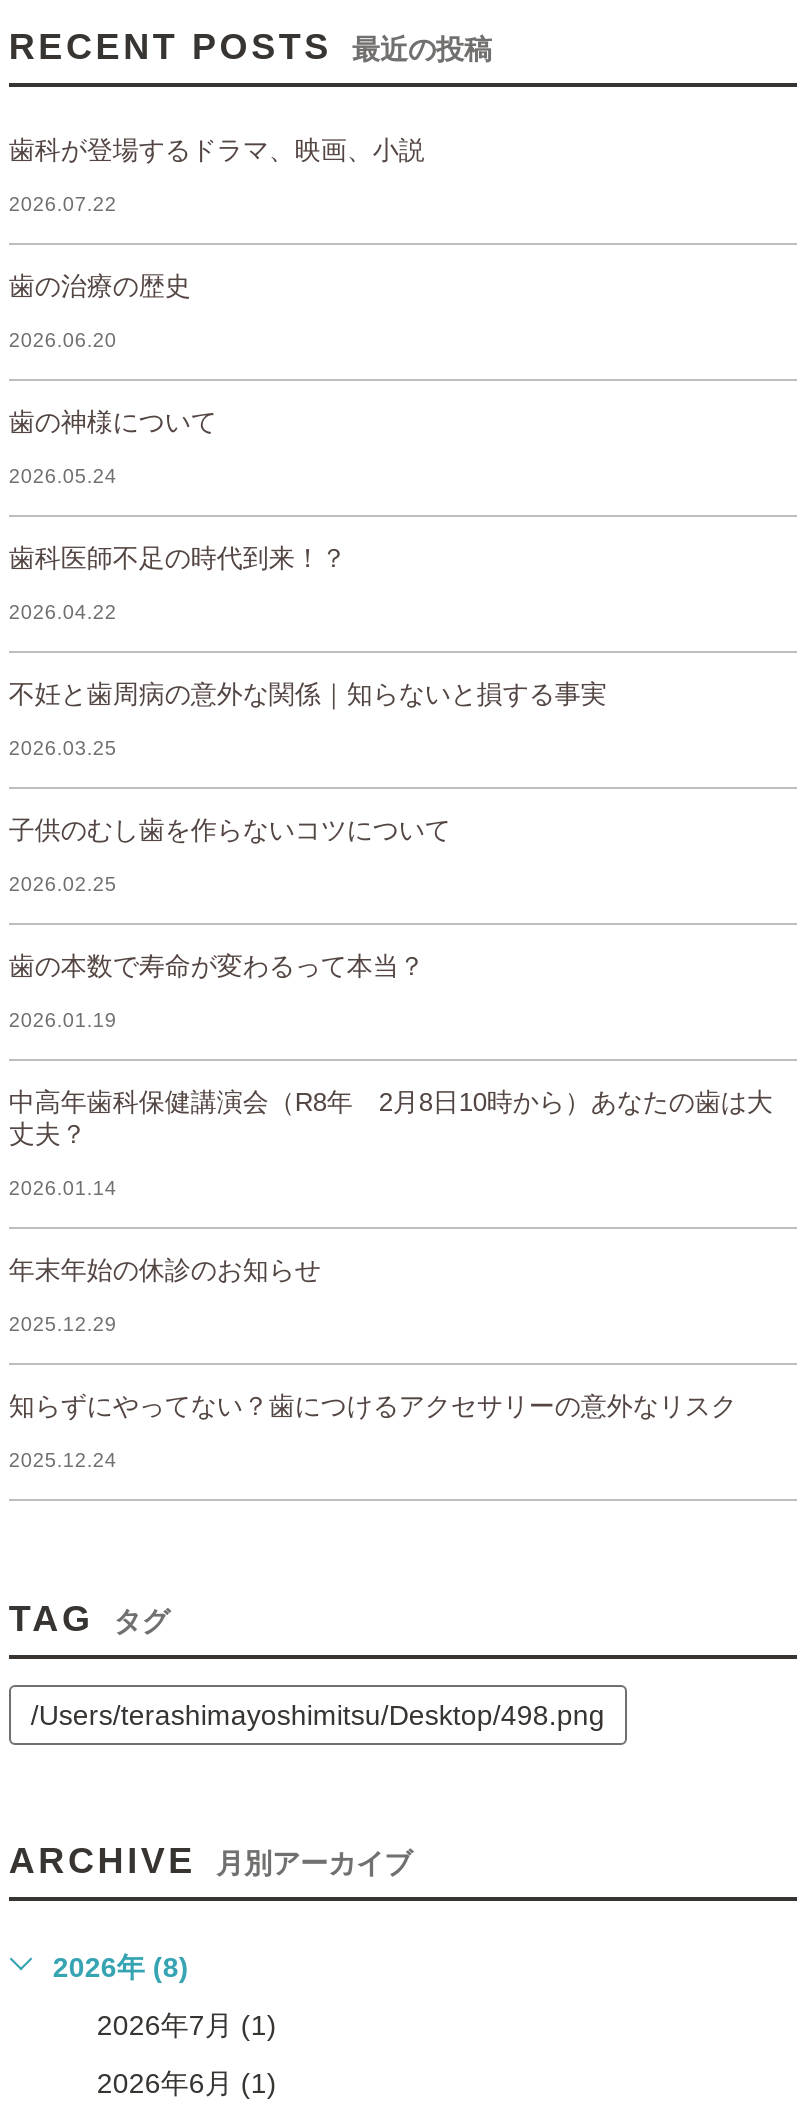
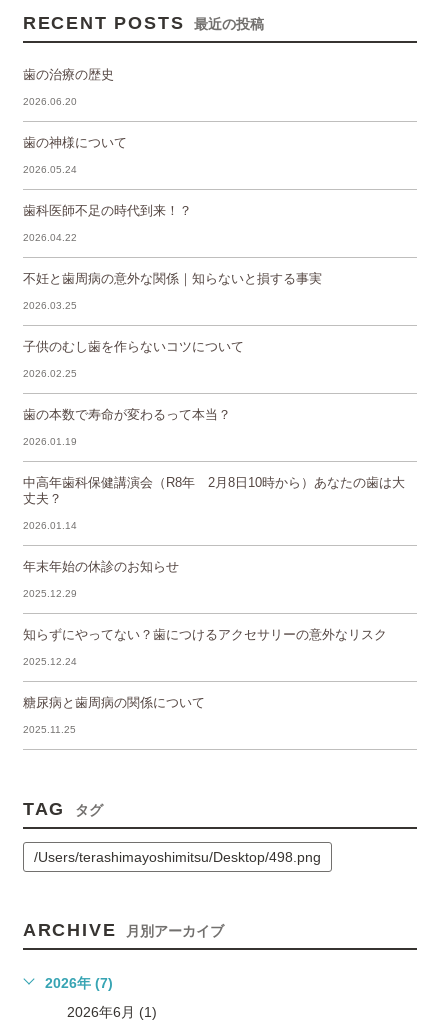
- 歯科が登場するドラマ、映画、小説
- 2026.07.22

moved up: 歯の治療の歴史 | 2026.06.20 | 歯の神様について | ... | 知らずにやってない？歯につけるアクセサリーの意外なリスク | 2025.12.24

+ 糖尿病と歯周病の関係について
+ 2025.11.25

- 2026年 (8)
- 2026年7月 (1)
+ 2026年 (7)
